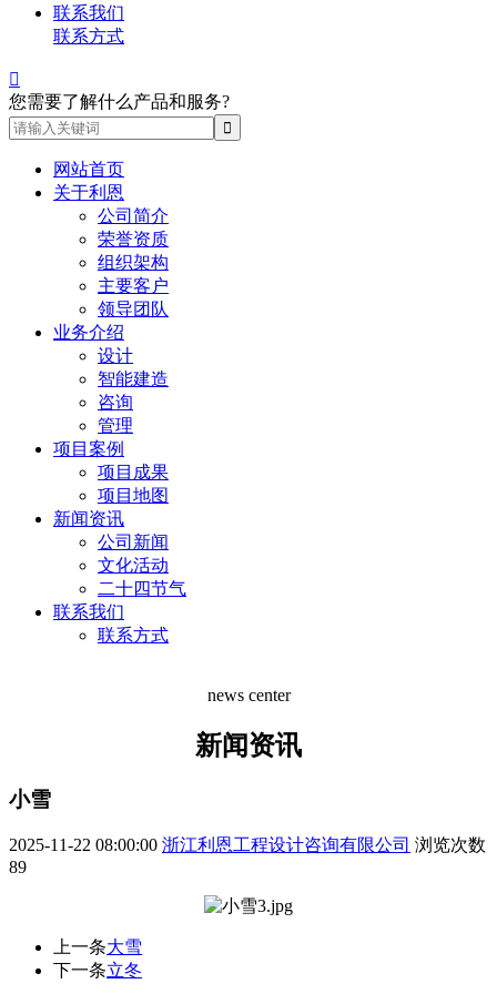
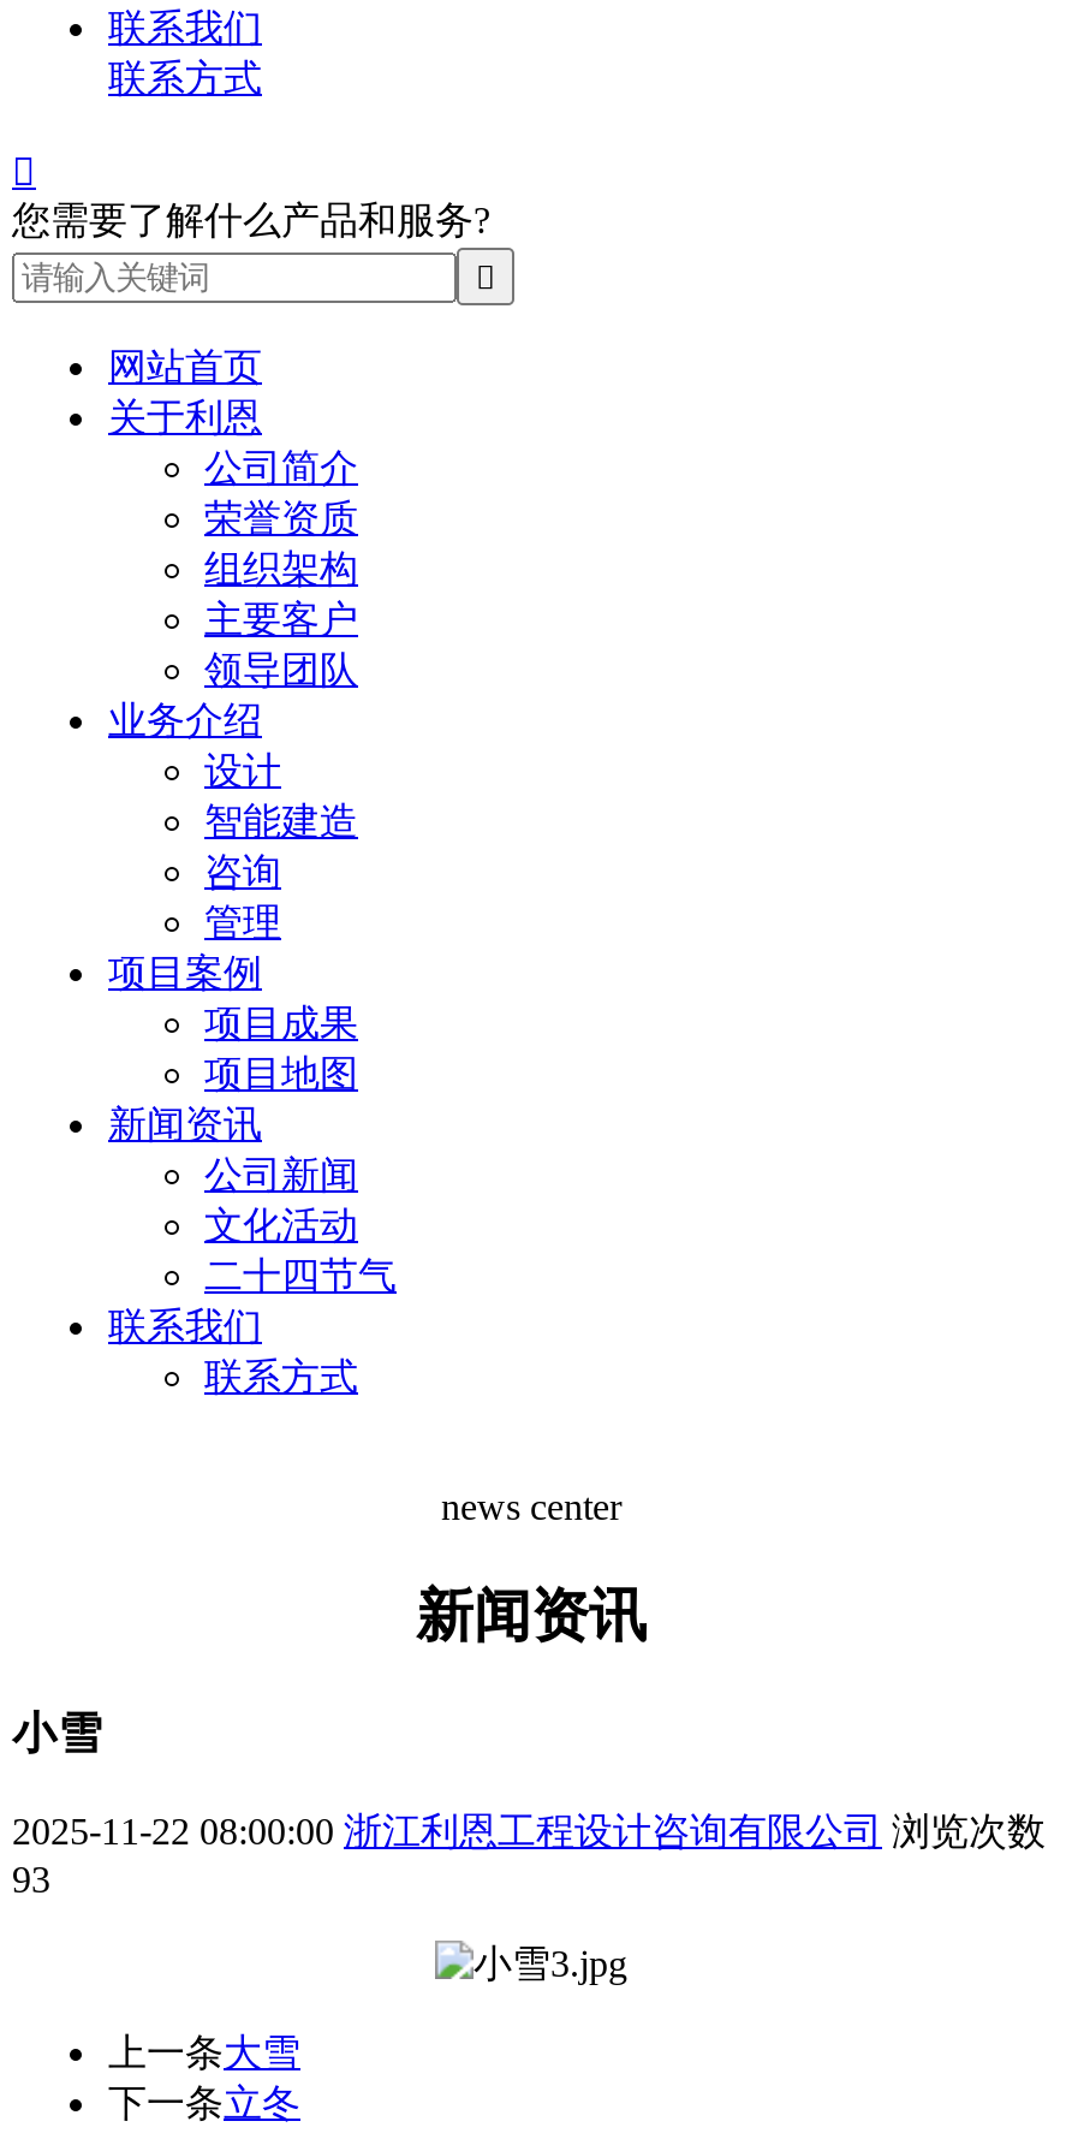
- 89
+ 93
